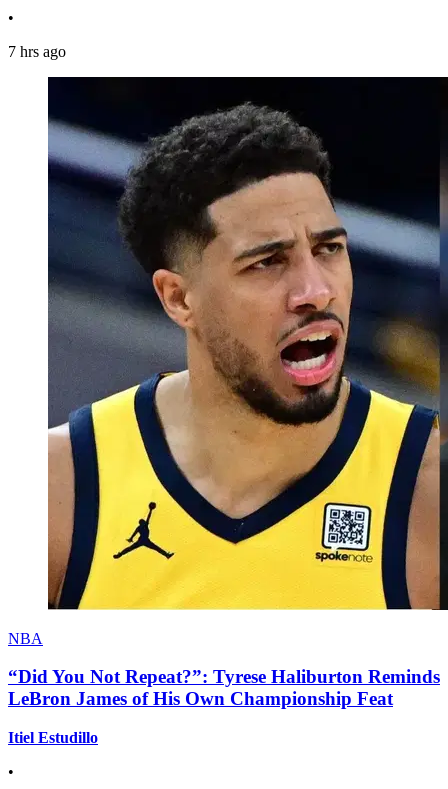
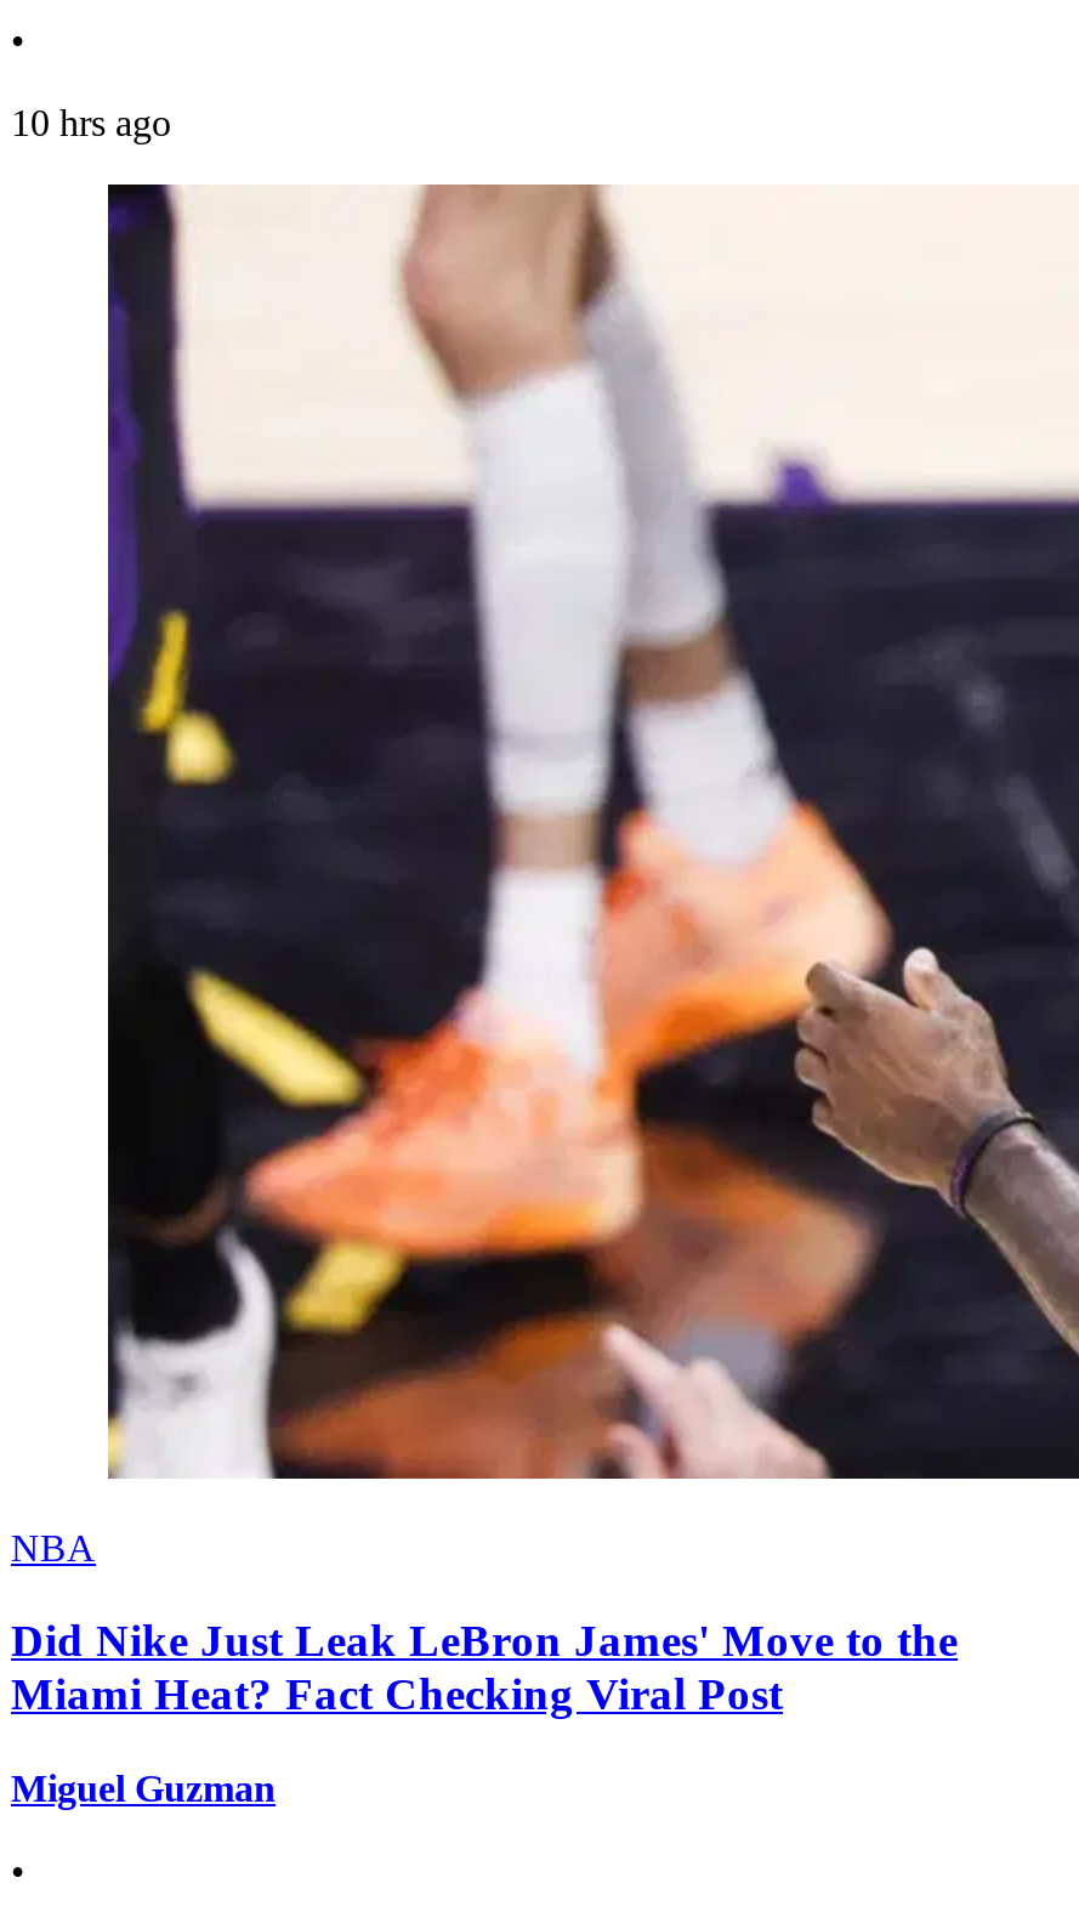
- 7 hrs ago
+ 10 hrs ago

- [image]
+ [image]

- “Did You Not Repeat?”: Tyrese Haliburton Reminds
- LeBron James of His Own Championship Feat
+ Did Nike Just Leak LeBron James' Move to the
+ Miami Heat? Fact Checking Viral Post

- Itiel Estudillo
+ Miguel Guzman
